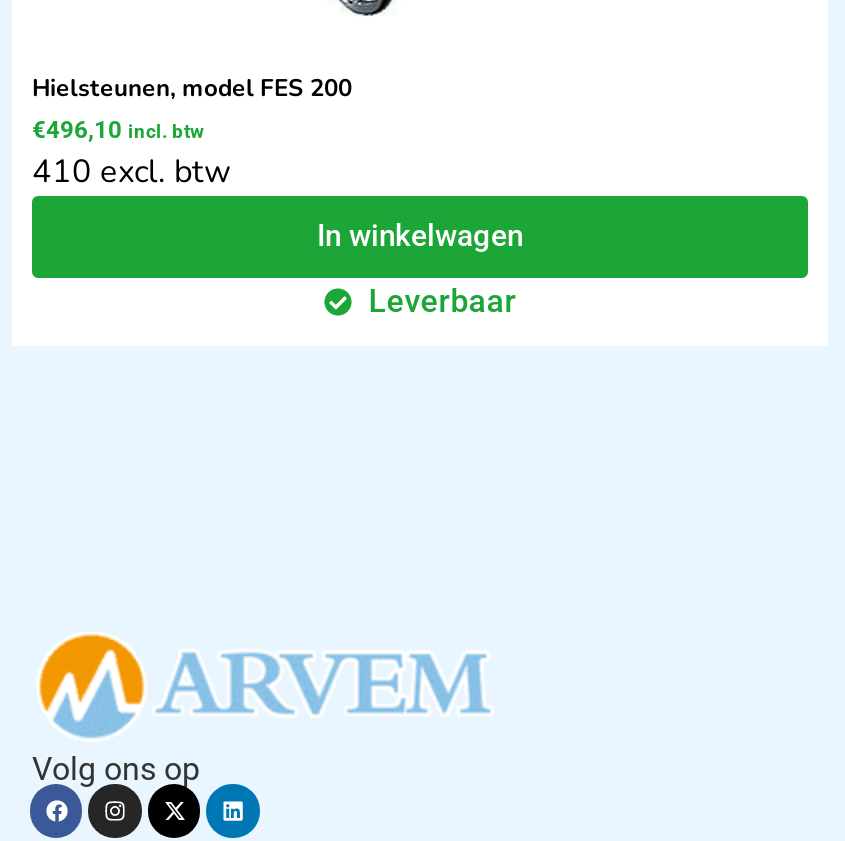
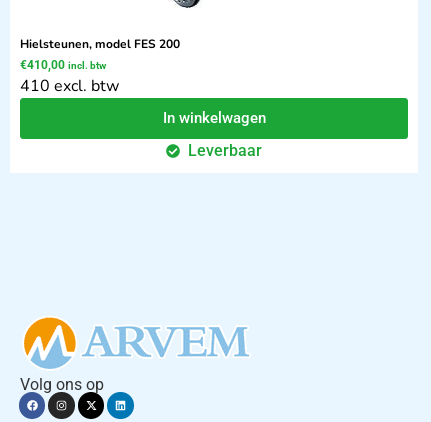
- €496,10 incl. btw
+ €410,00 incl. btw
